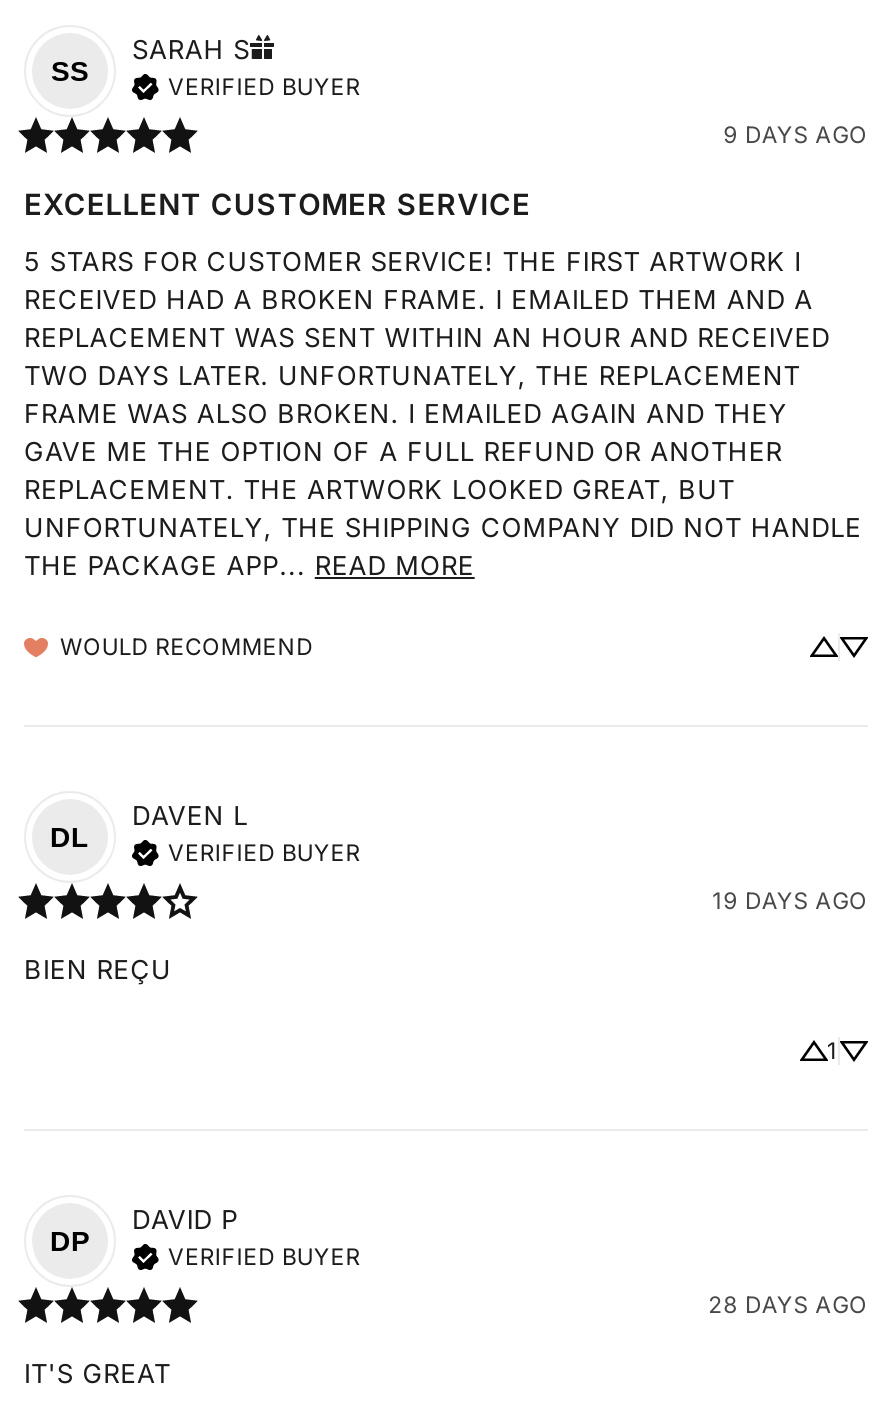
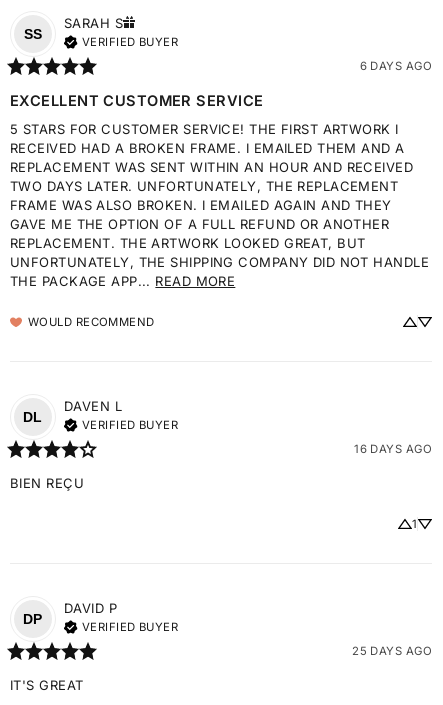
- 9 DAYS AGO
+ 6 DAYS AGO

- 19 DAYS AGO
+ 16 DAYS AGO

- 28 DAYS AGO
+ 25 DAYS AGO
